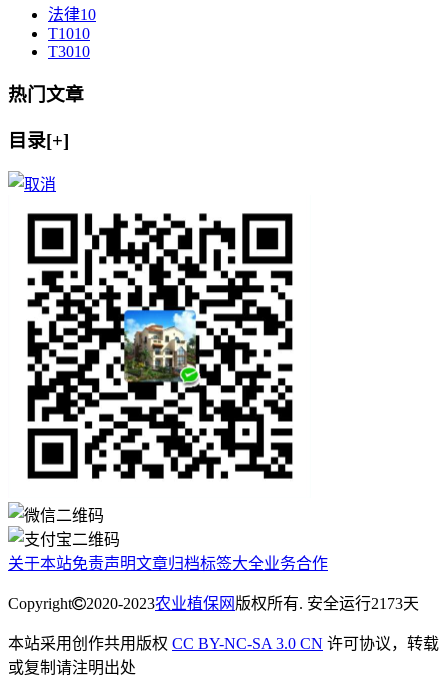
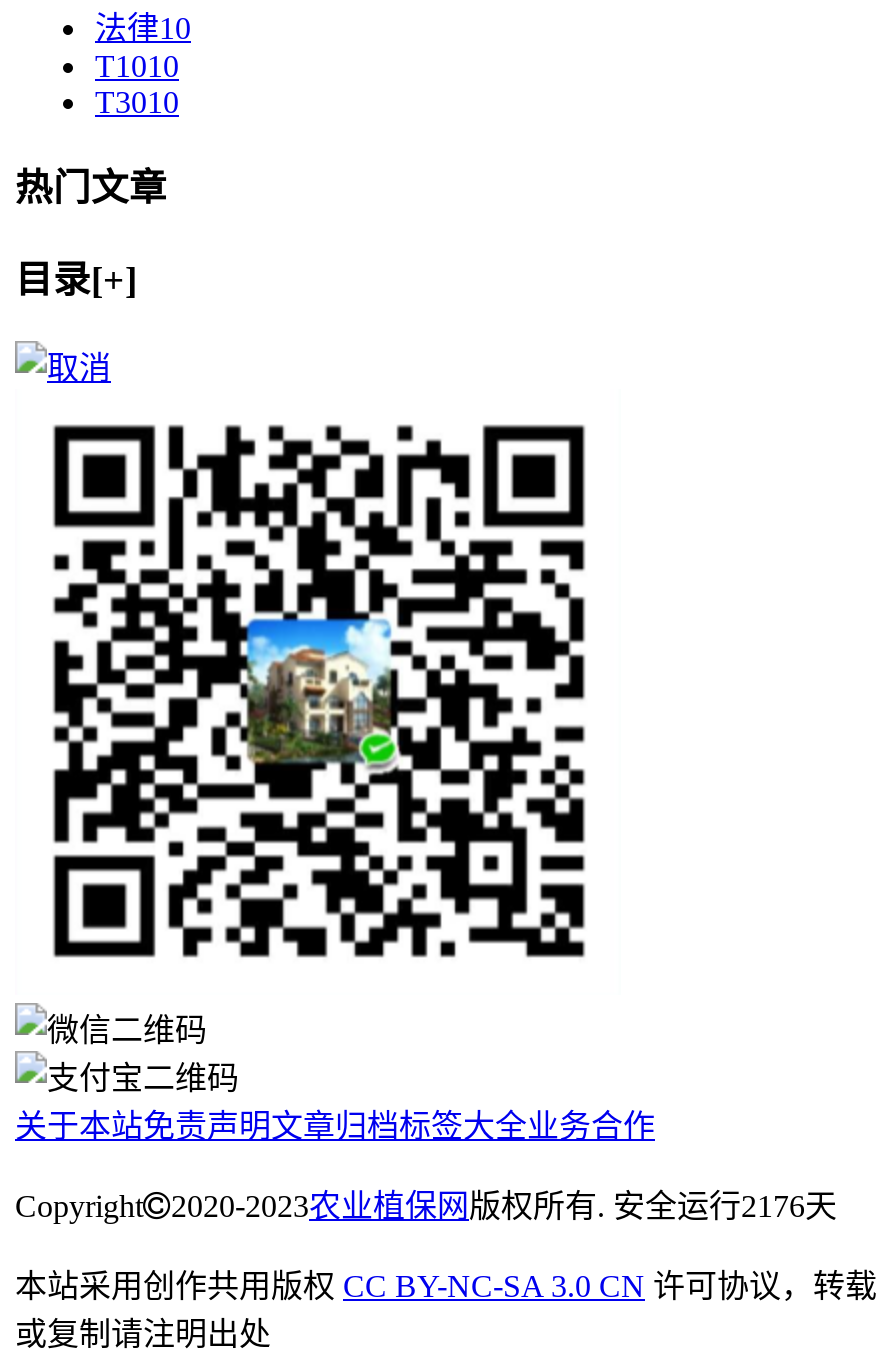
- 2020-2023农业植保网版权所有. 安全运行2173天
+ 2020-2023农业植保网版权所有. 安全运行2176天
